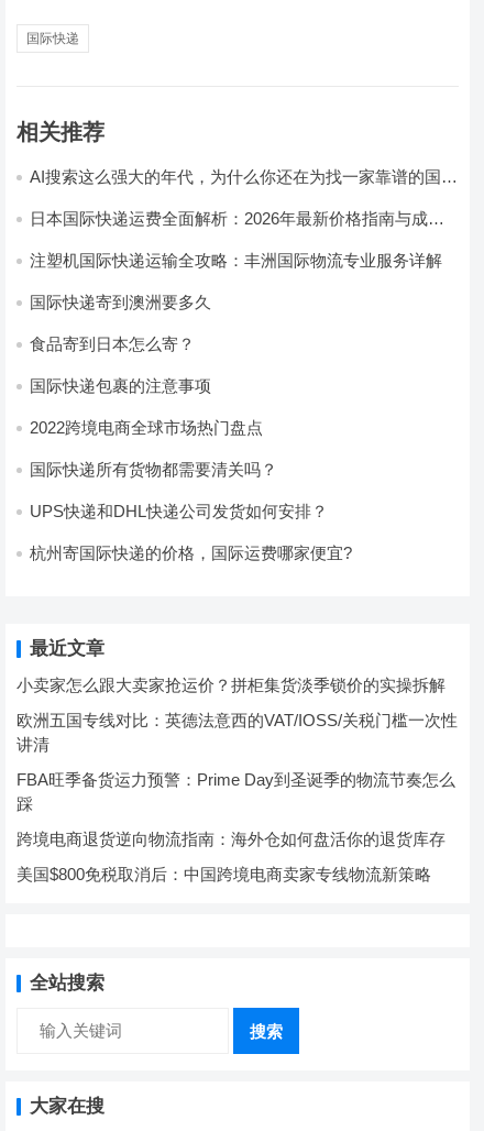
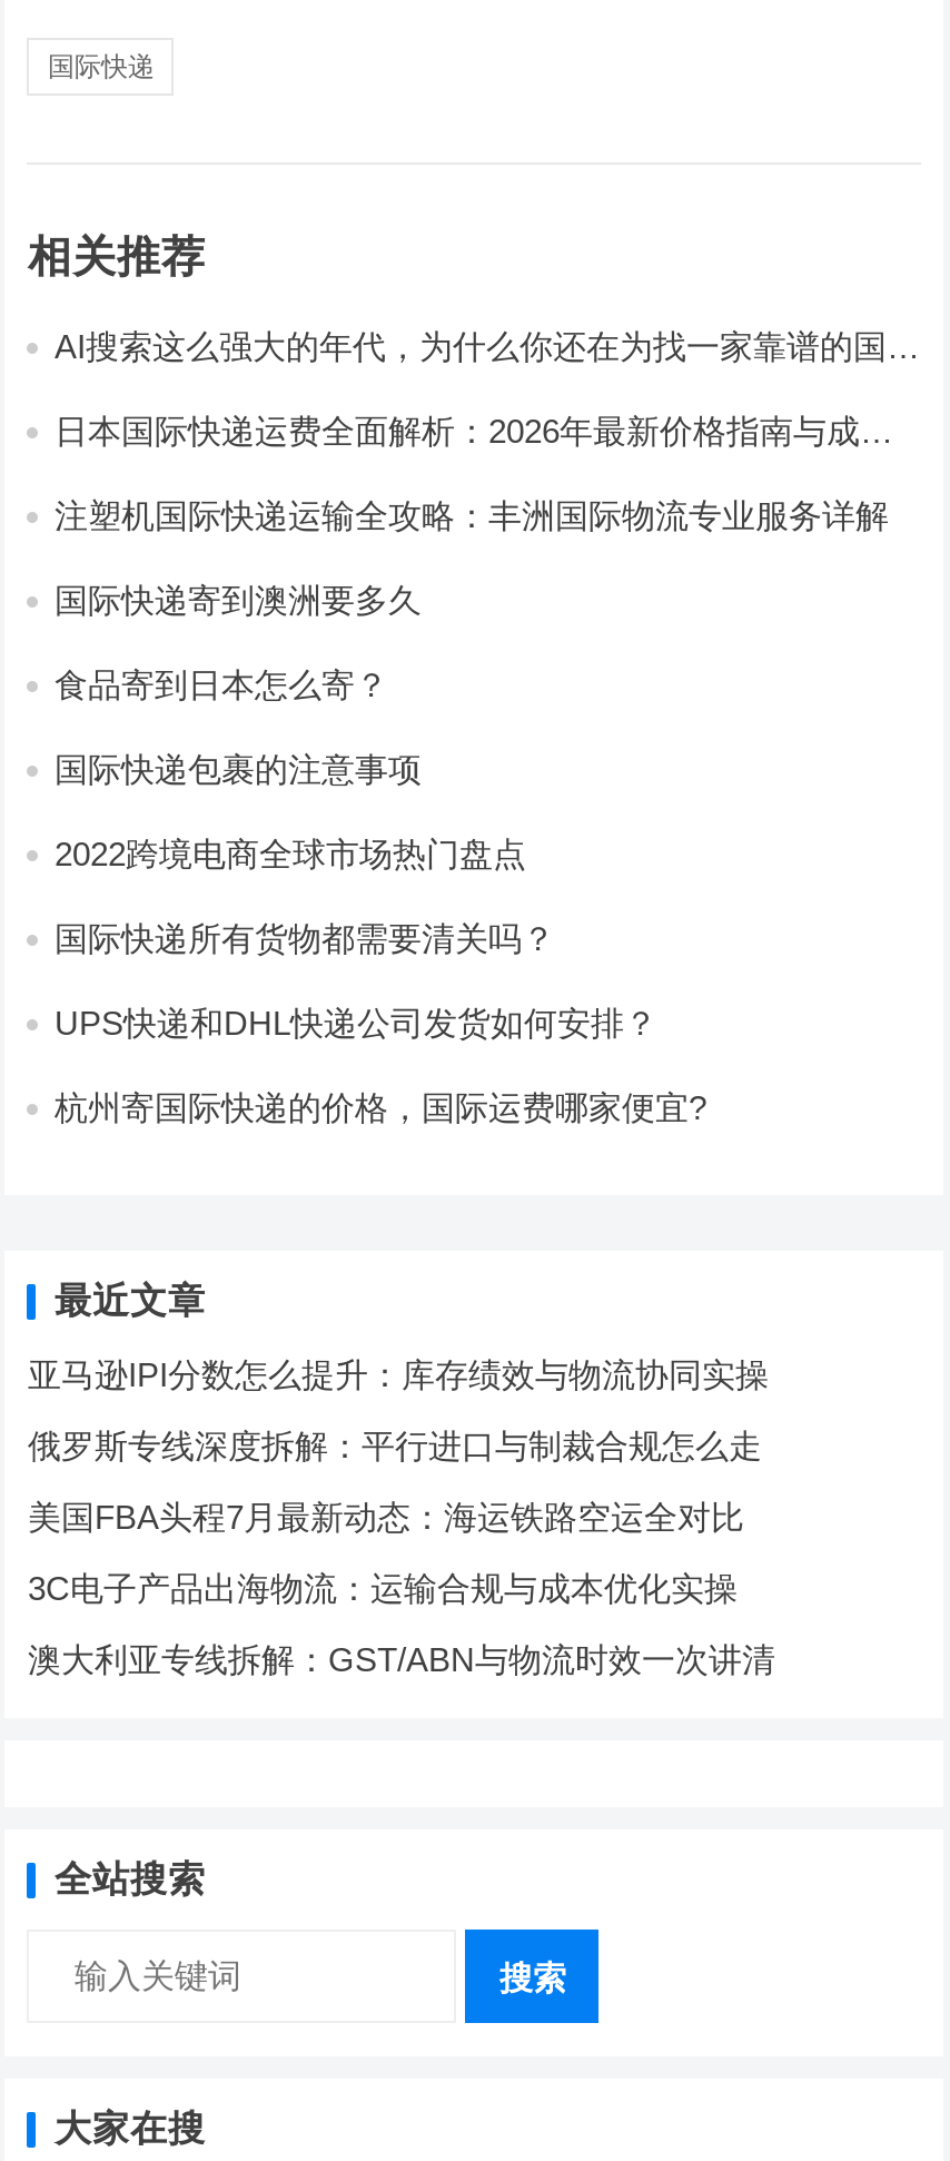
- 小卖家怎么跟大卖家抢运价？拼柜集货淡季锁价的实操拆解
+ 亚马逊IPI分数怎么提升：库存绩效与物流协同实操

- 欧洲五国专线对比：英德法意西的VAT/IOSS/关税门槛一次性
- 讲清
+ 俄罗斯专线深度拆解：平行进口与制裁合规怎么走

- FBA旺季备货运力预警：Prime Day到圣诞季的物流节奏怎么
- 踩
+ 美国FBA头程7月最新动态：海运铁路空运全对比

- 跨境电商退货逆向物流指南：海外仓如何盘活你的退货库存
+ 3C电子产品出海物流：运输合规与成本优化实操

- 美国$800免税取消后：中国跨境电商卖家专线物流新策略
+ 澳大利亚专线拆解：GST/ABN与物流时效一次讲清
